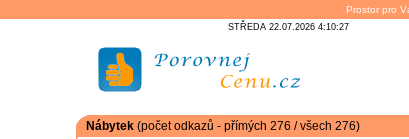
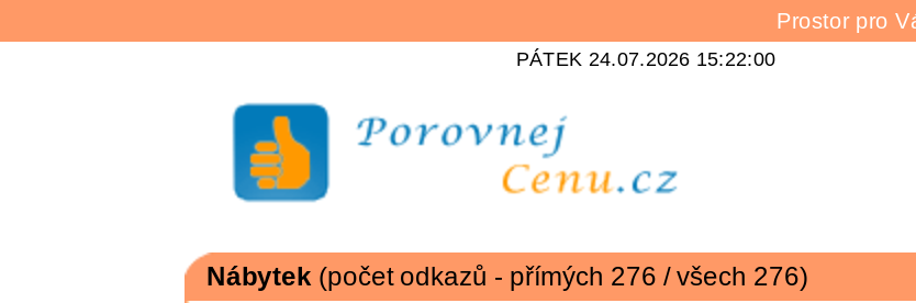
- STŘEDA 22.07.2026 4:10:27
+ PÁTEK 24.07.2026 15:22:00
